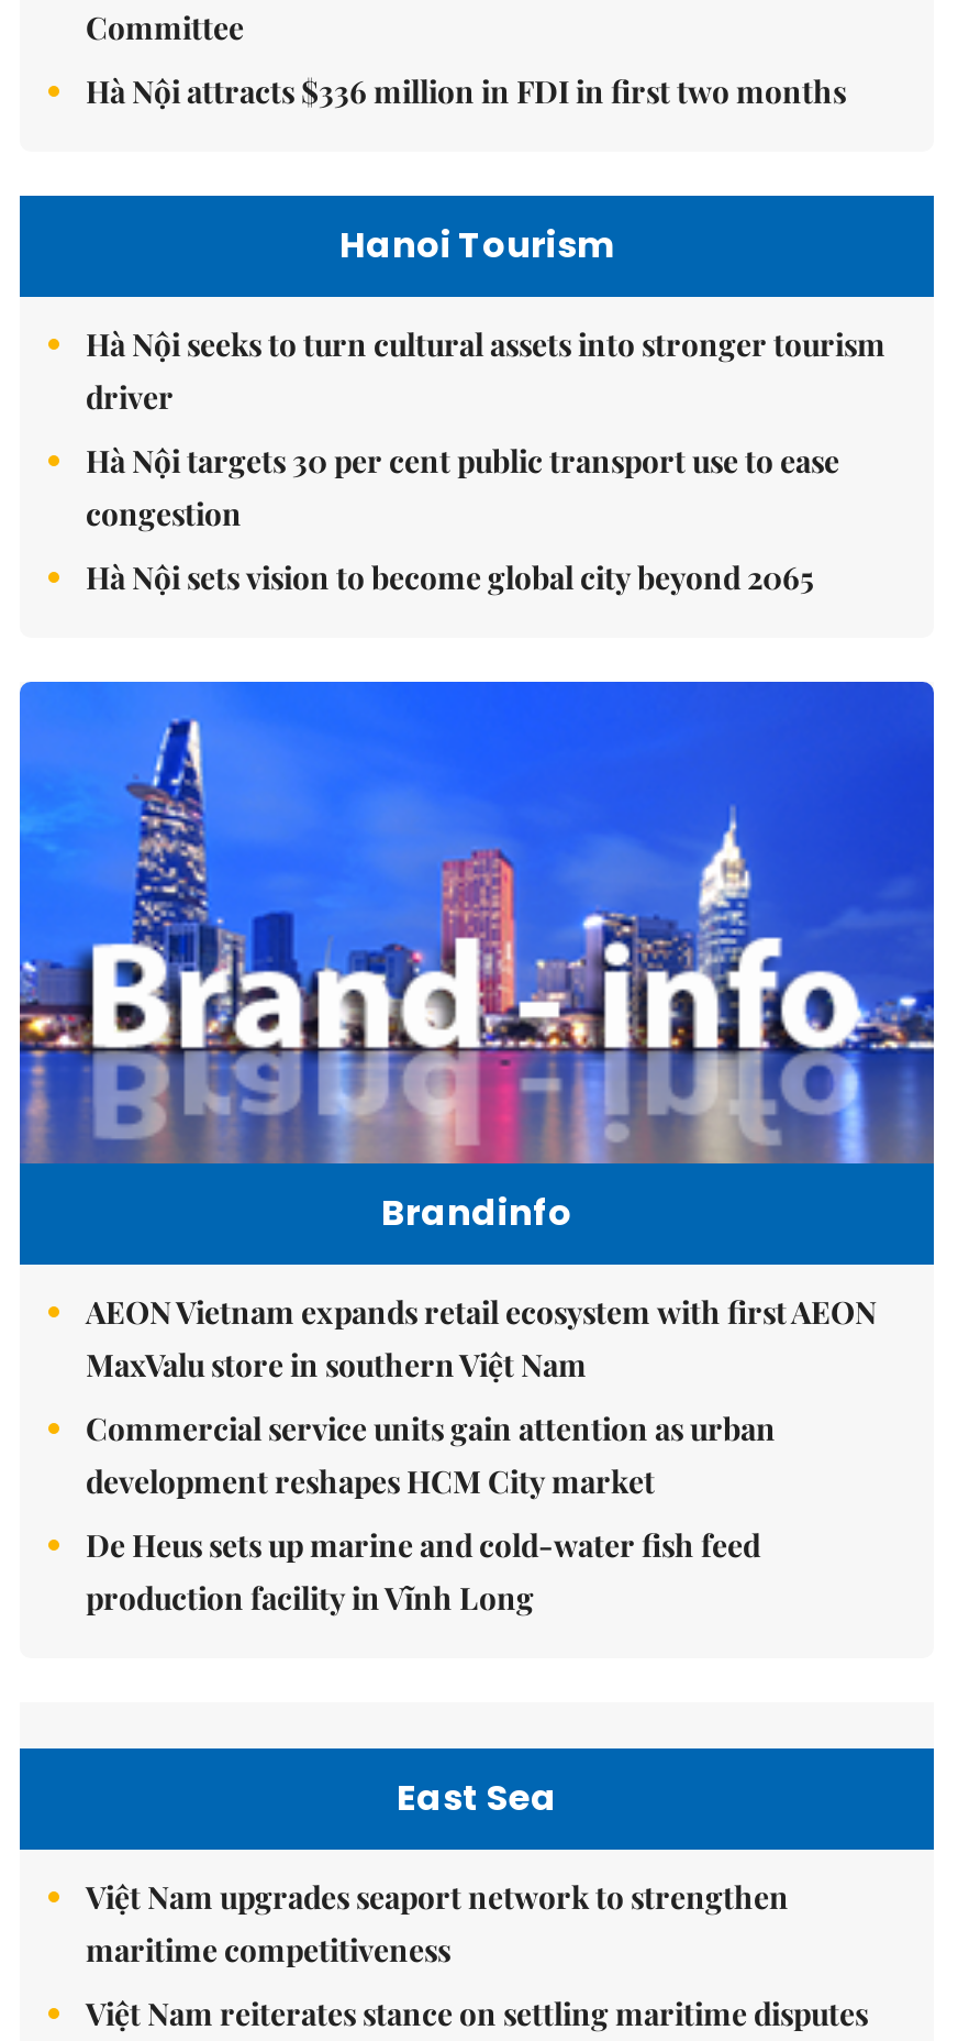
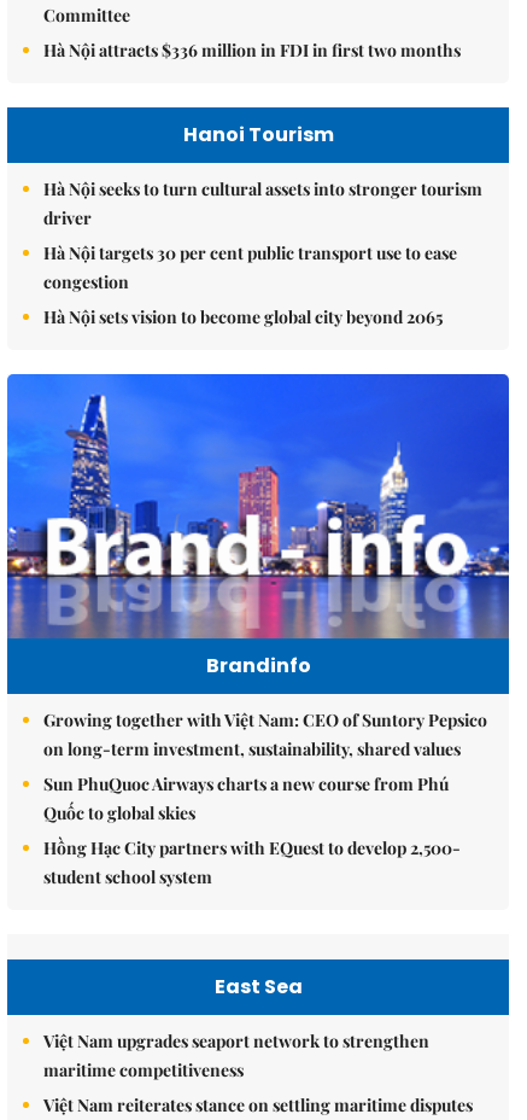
- AEON Vietnam expands retail ecosystem with first AEON
- MaxValu store in southern Việt Nam
+ Growing together with Việt Nam: CEO of Suntory Pepsico
+ on long-term investment, sustainability, shared values

- Commercial service units gain attention as urban
- development reshapes HCM City market
+ Sun PhuQuoc Airways charts a new course from Phú
+ Quốc to global skies

- De Heus sets up marine and cold-water fish feed
- production facility in Vĩnh Long
+ Hồng Hạc City partners with EQuest to develop 2,500-
+ student school system
